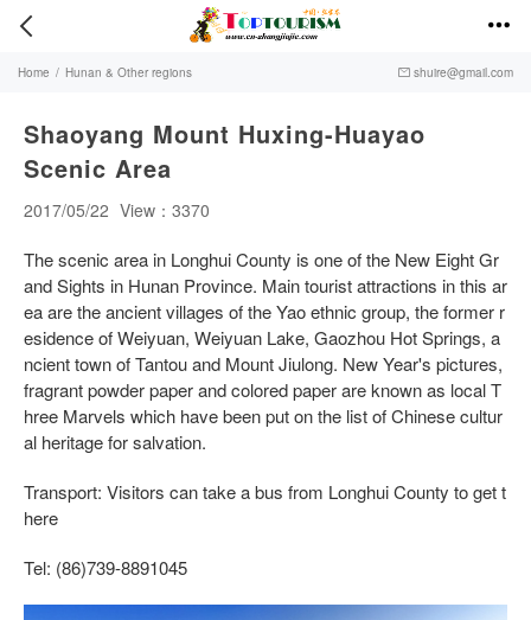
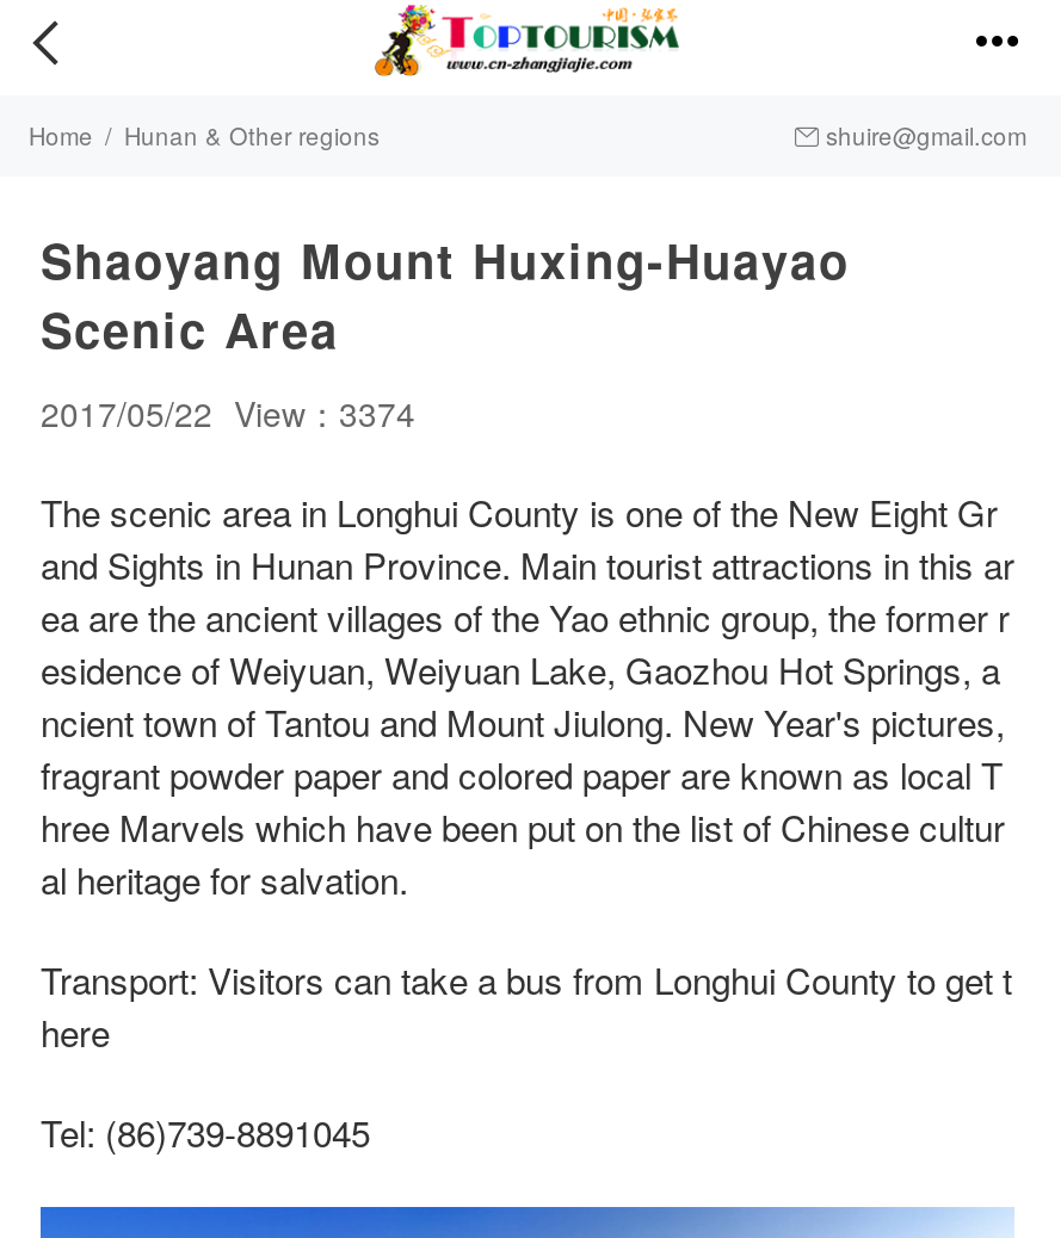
- 2017/05/22 View：3370
+ 2017/05/22 View：3374
